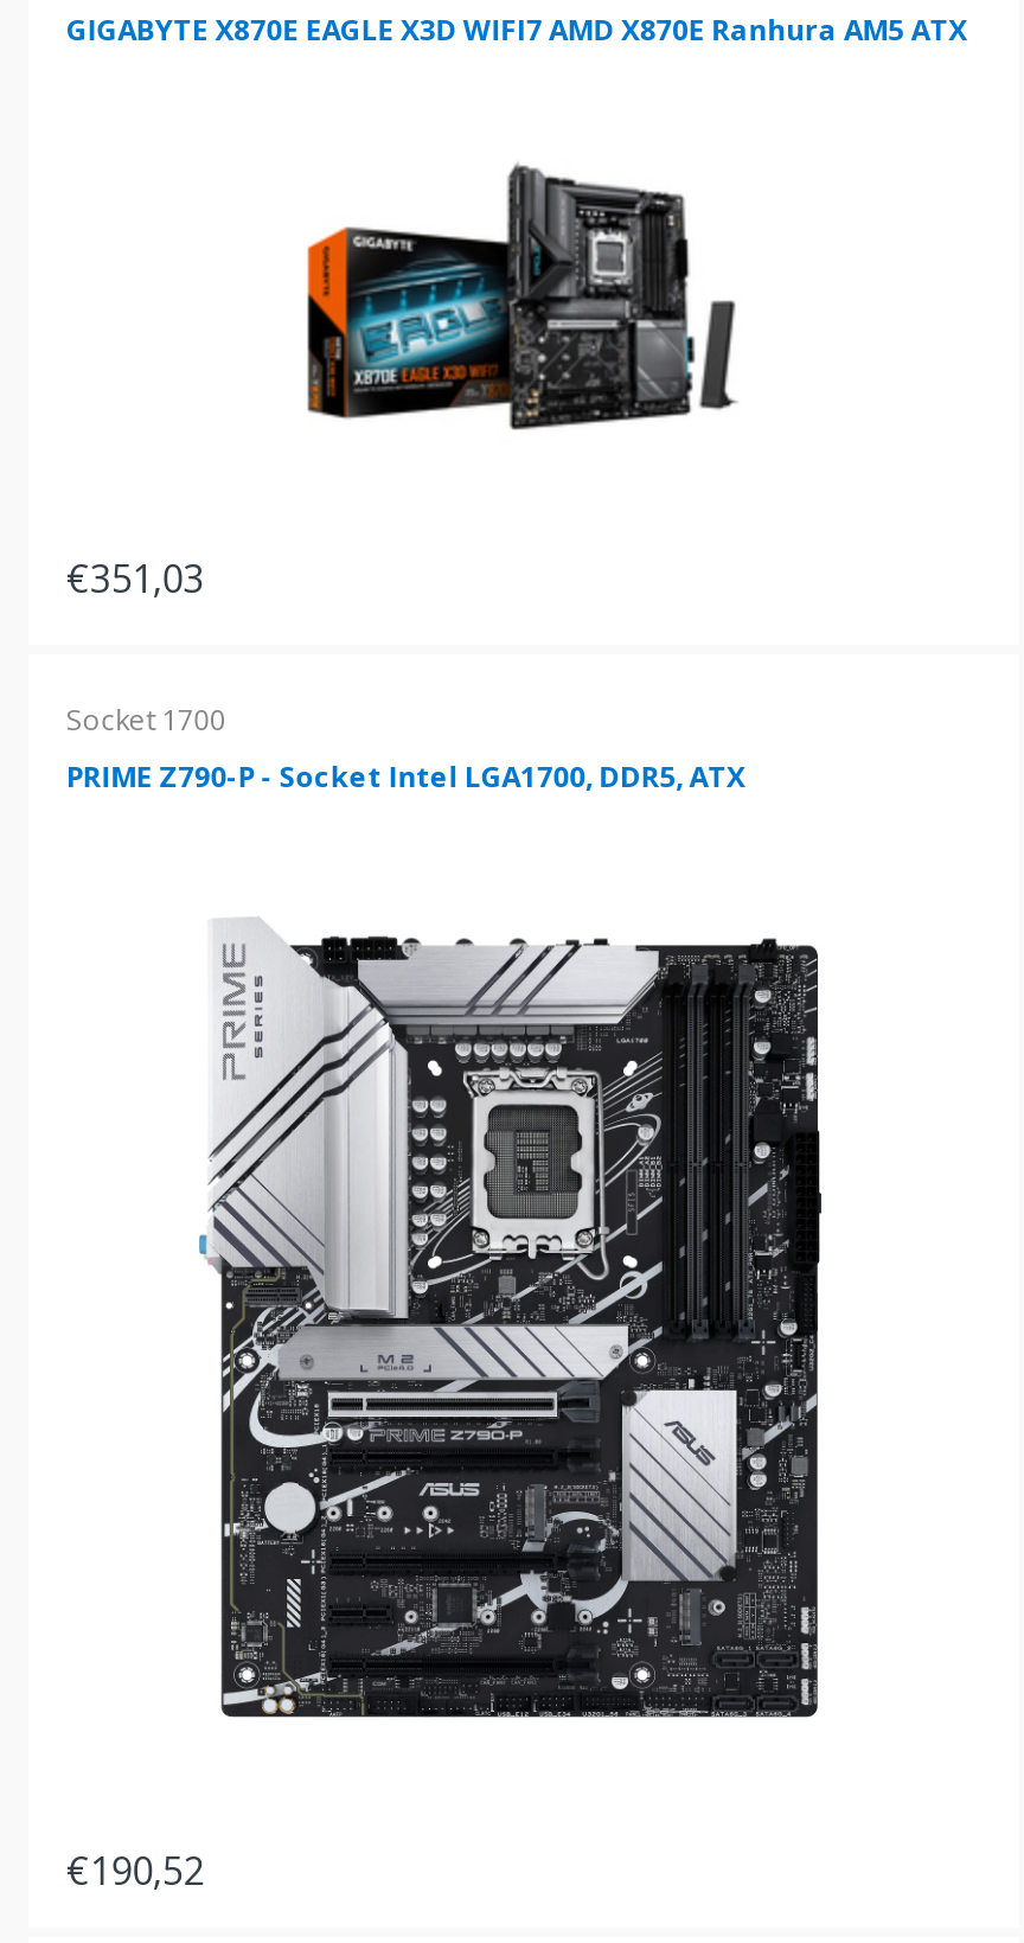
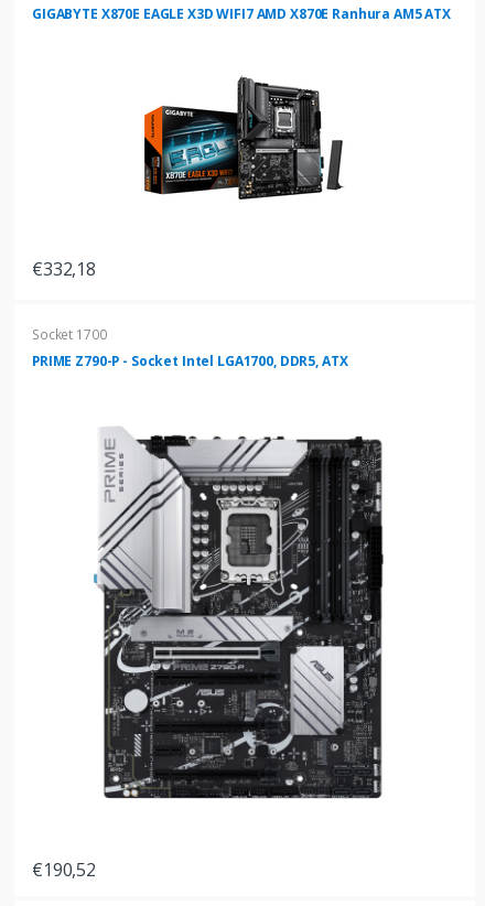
- €351,03
+ €332,18
